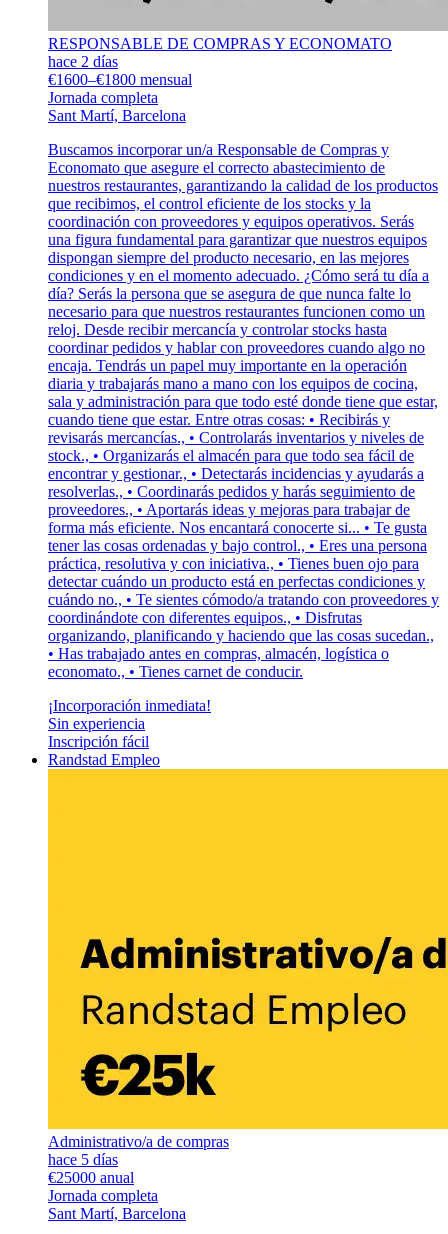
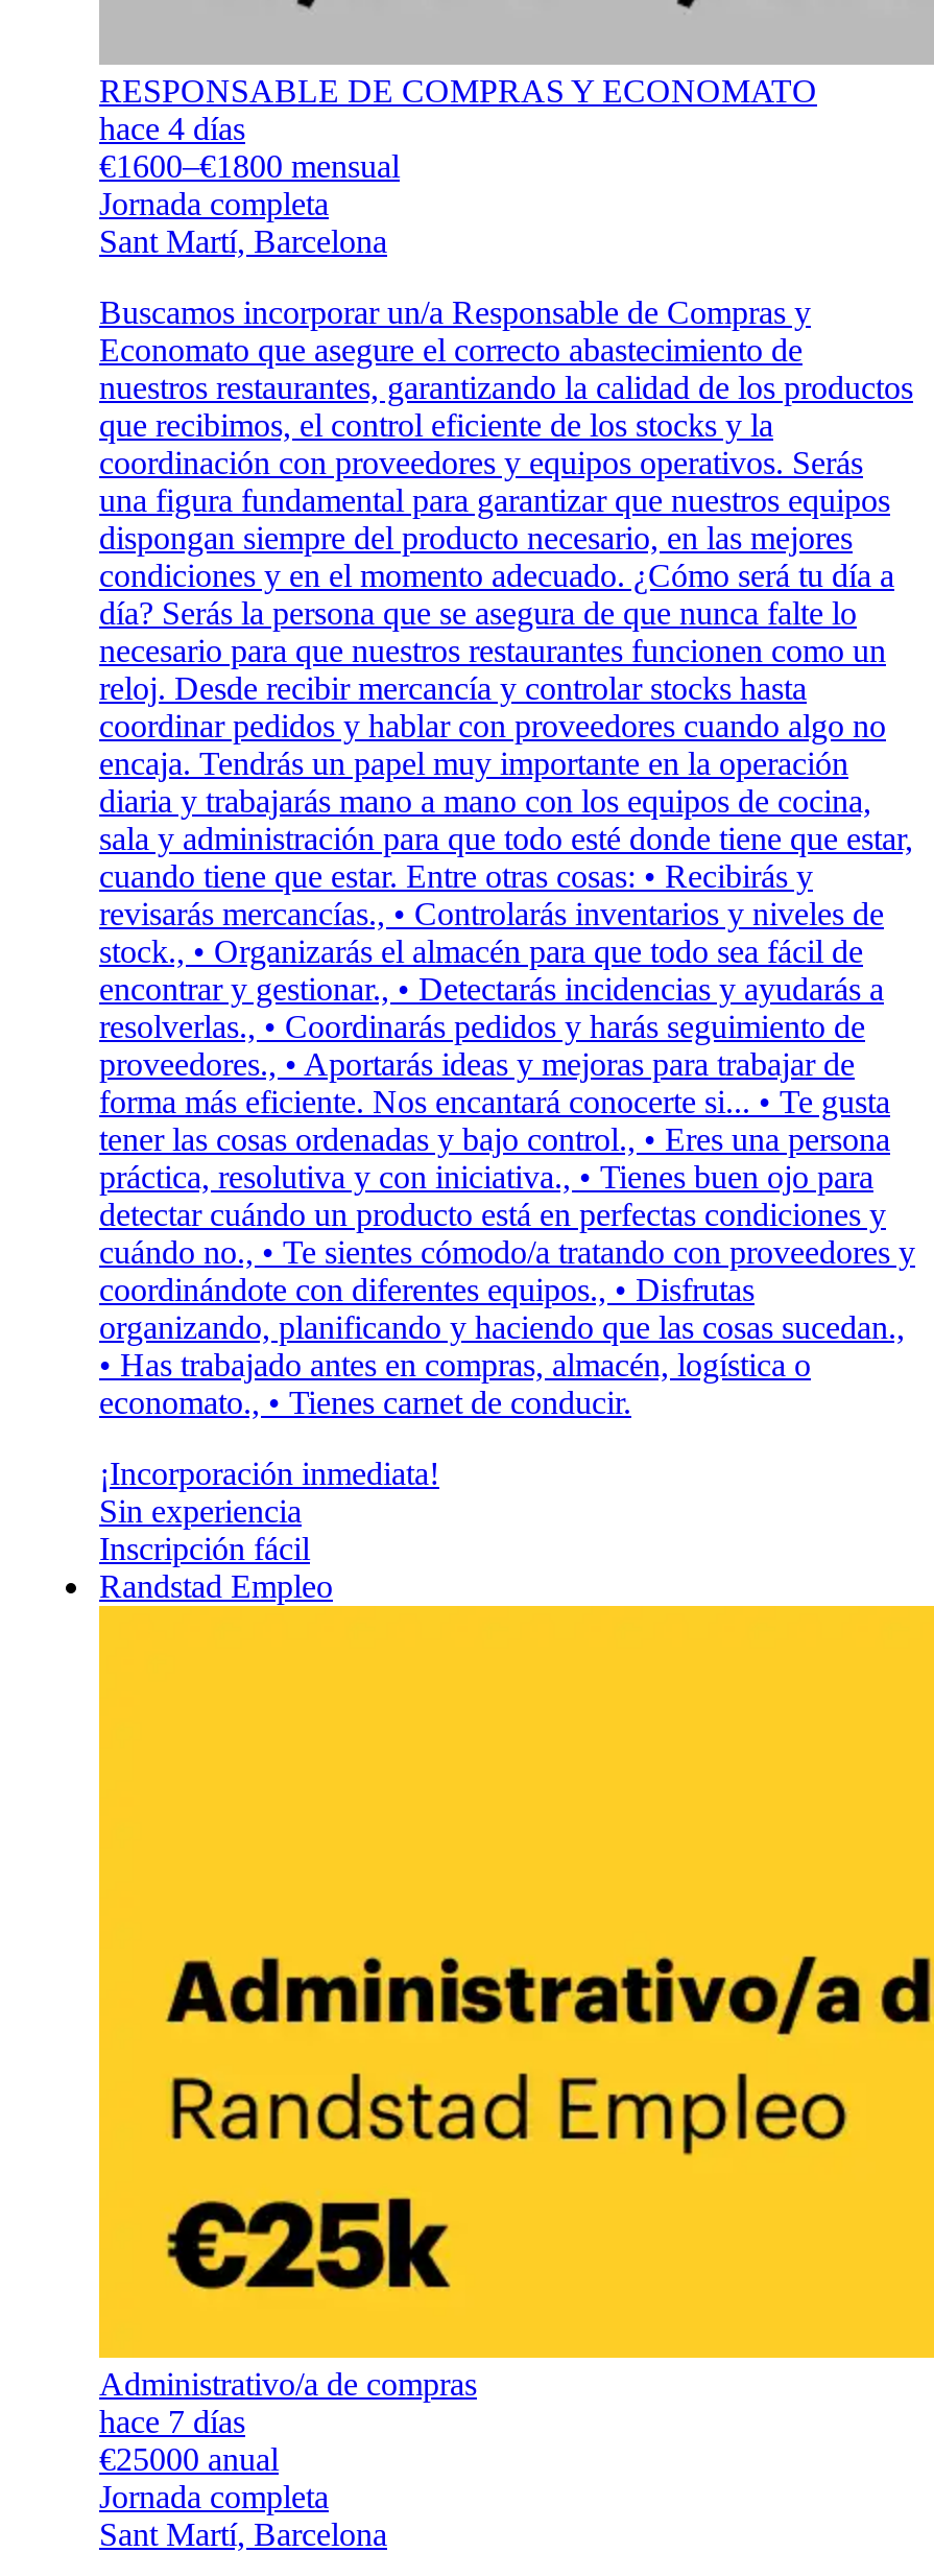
- hace 2 días
+ hace 4 días

- hace 5 días
+ hace 7 días
